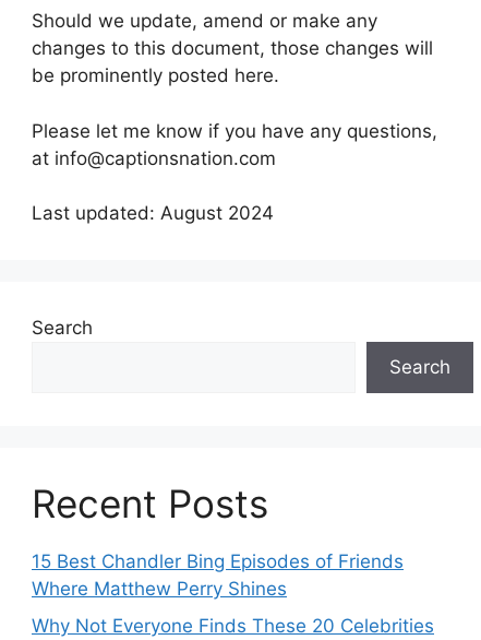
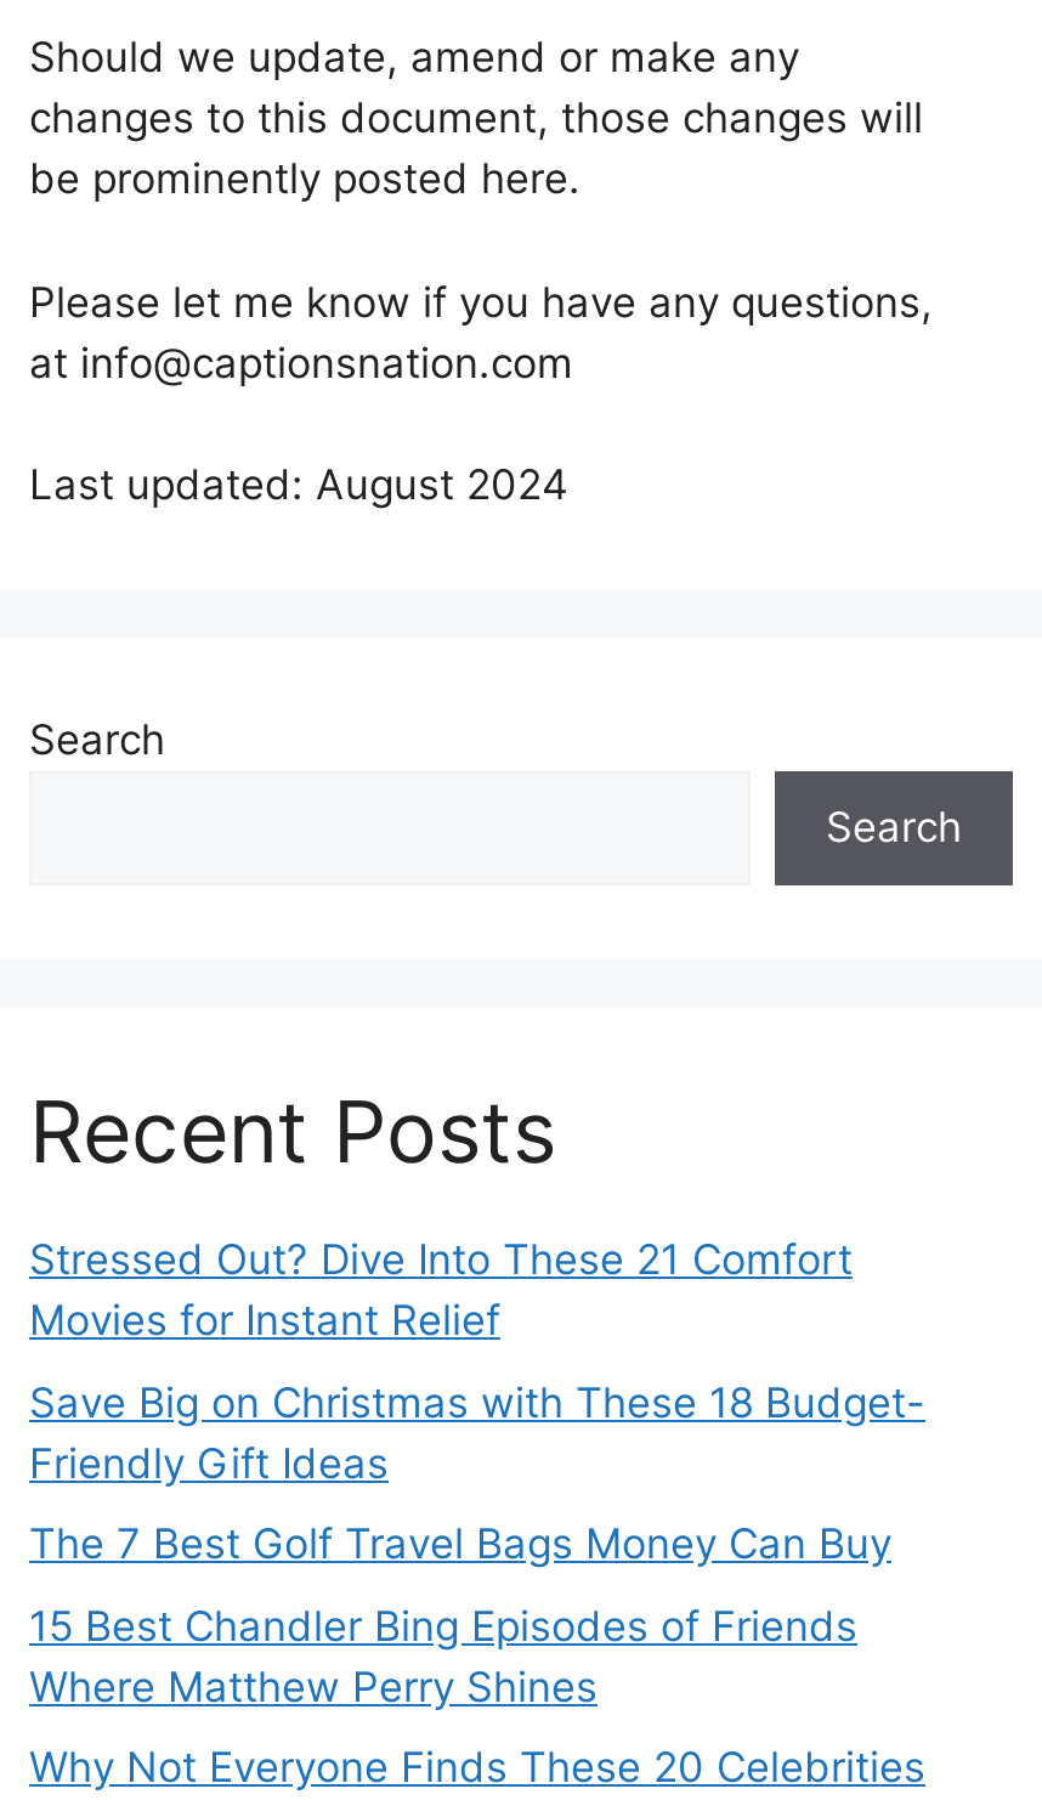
+ Stressed Out? Dive Into These 21 Comfort
+ Movies for Instant Relief
+ Save Big on Christmas with These 18 Budget-
+ Friendly Gift Ideas
+ The 7 Best Golf Travel Bags Money Can Buy
